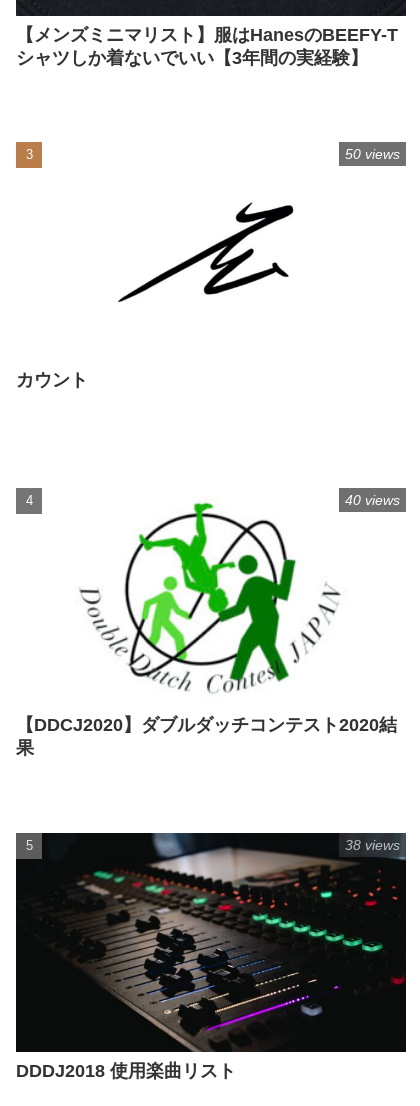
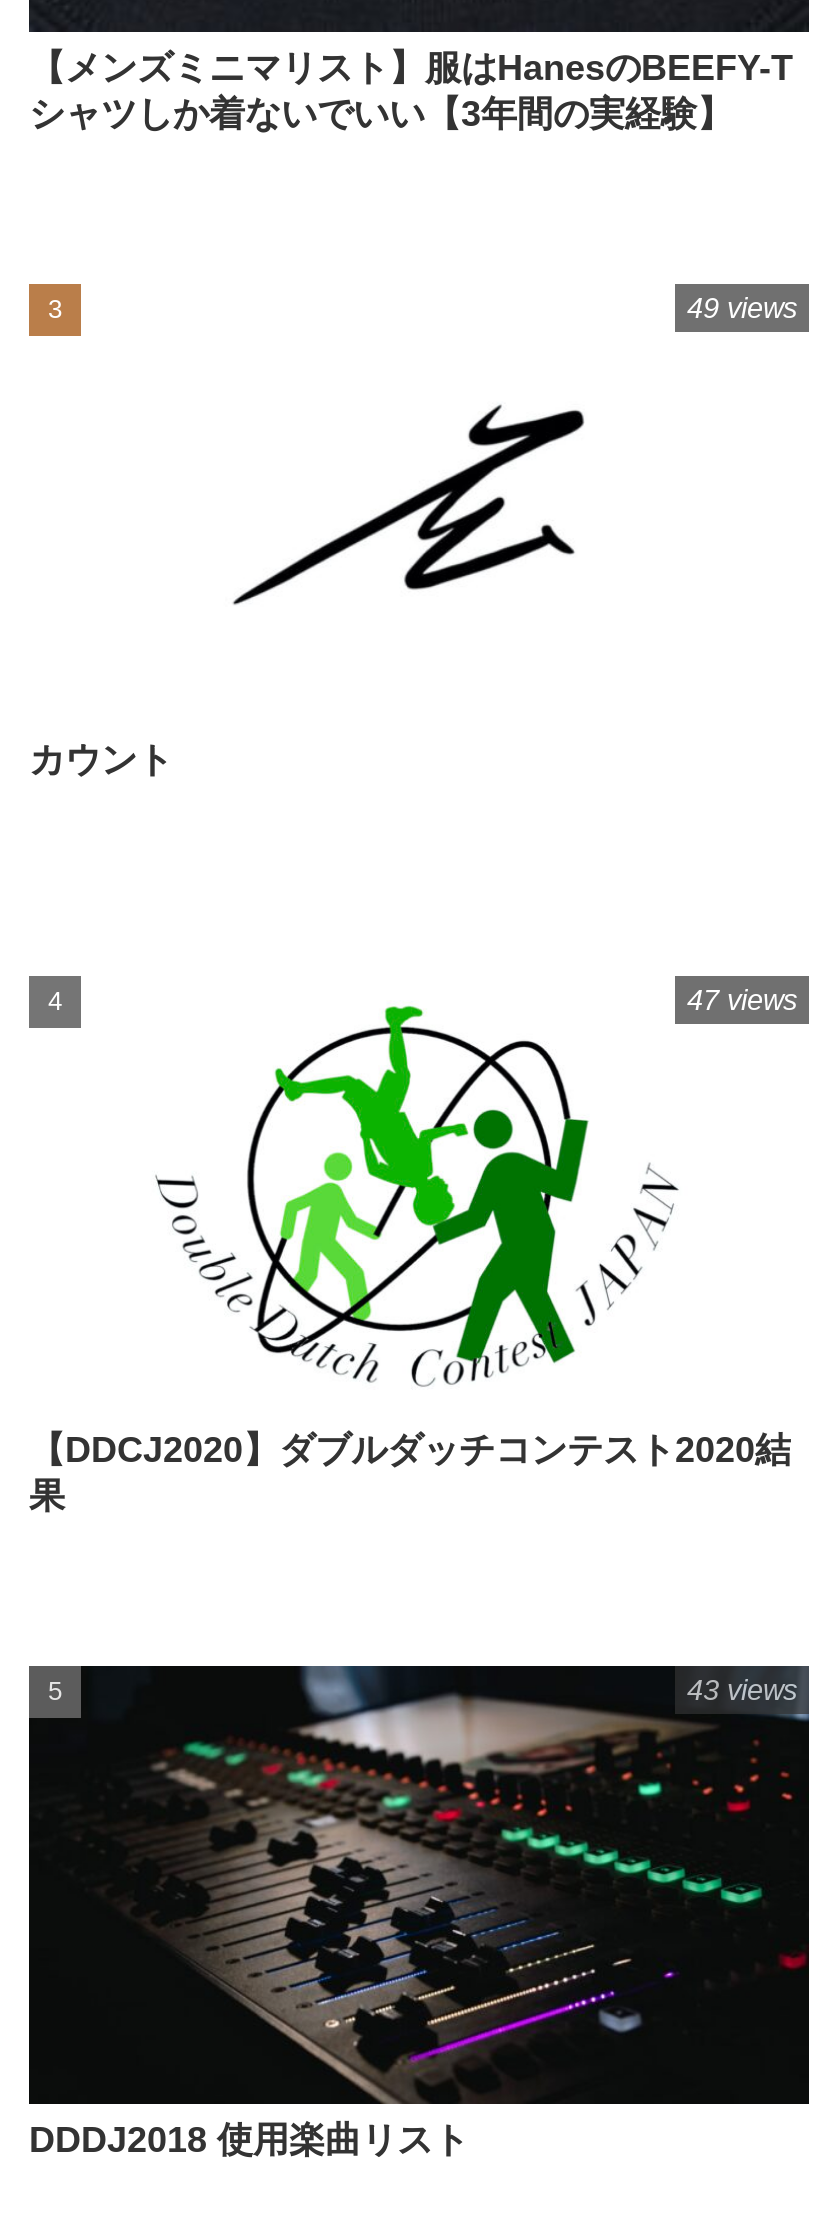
- 50 views
+ 49 views

- 40 views
+ 47 views

- 38 views
+ 43 views
